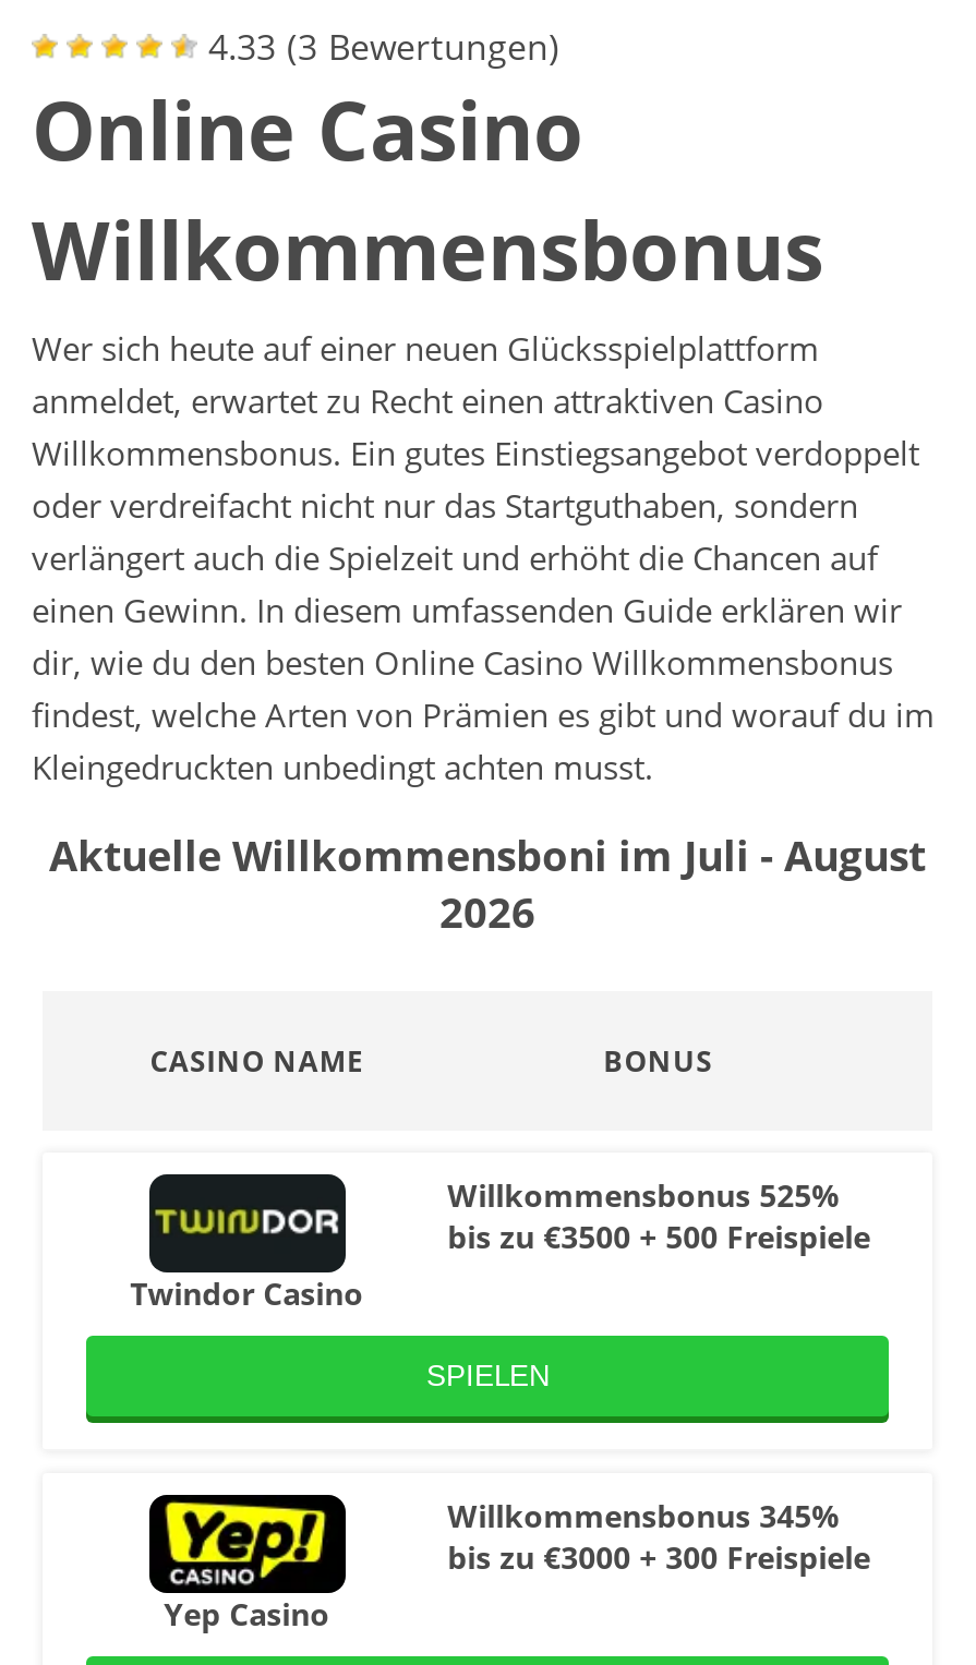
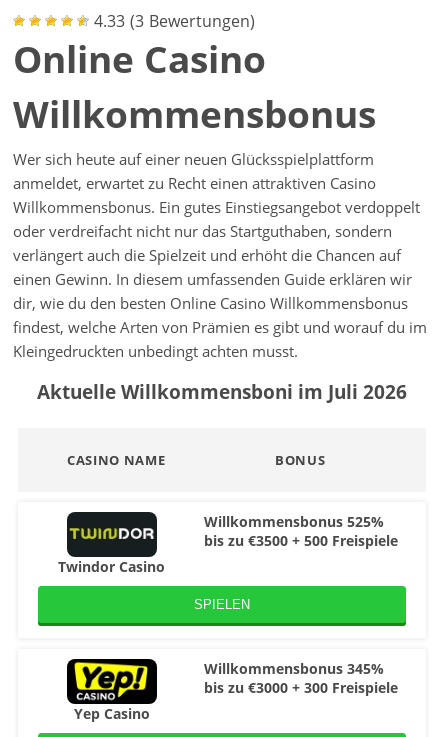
- Aktuelle Willkommensboni im Juli - August
- 2026
+ Aktuelle Willkommensboni im Juli 2026
